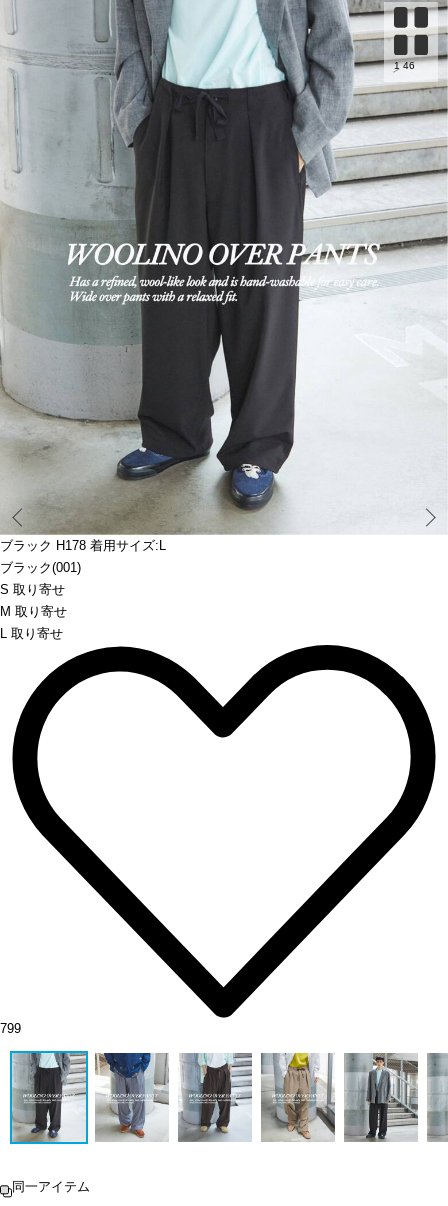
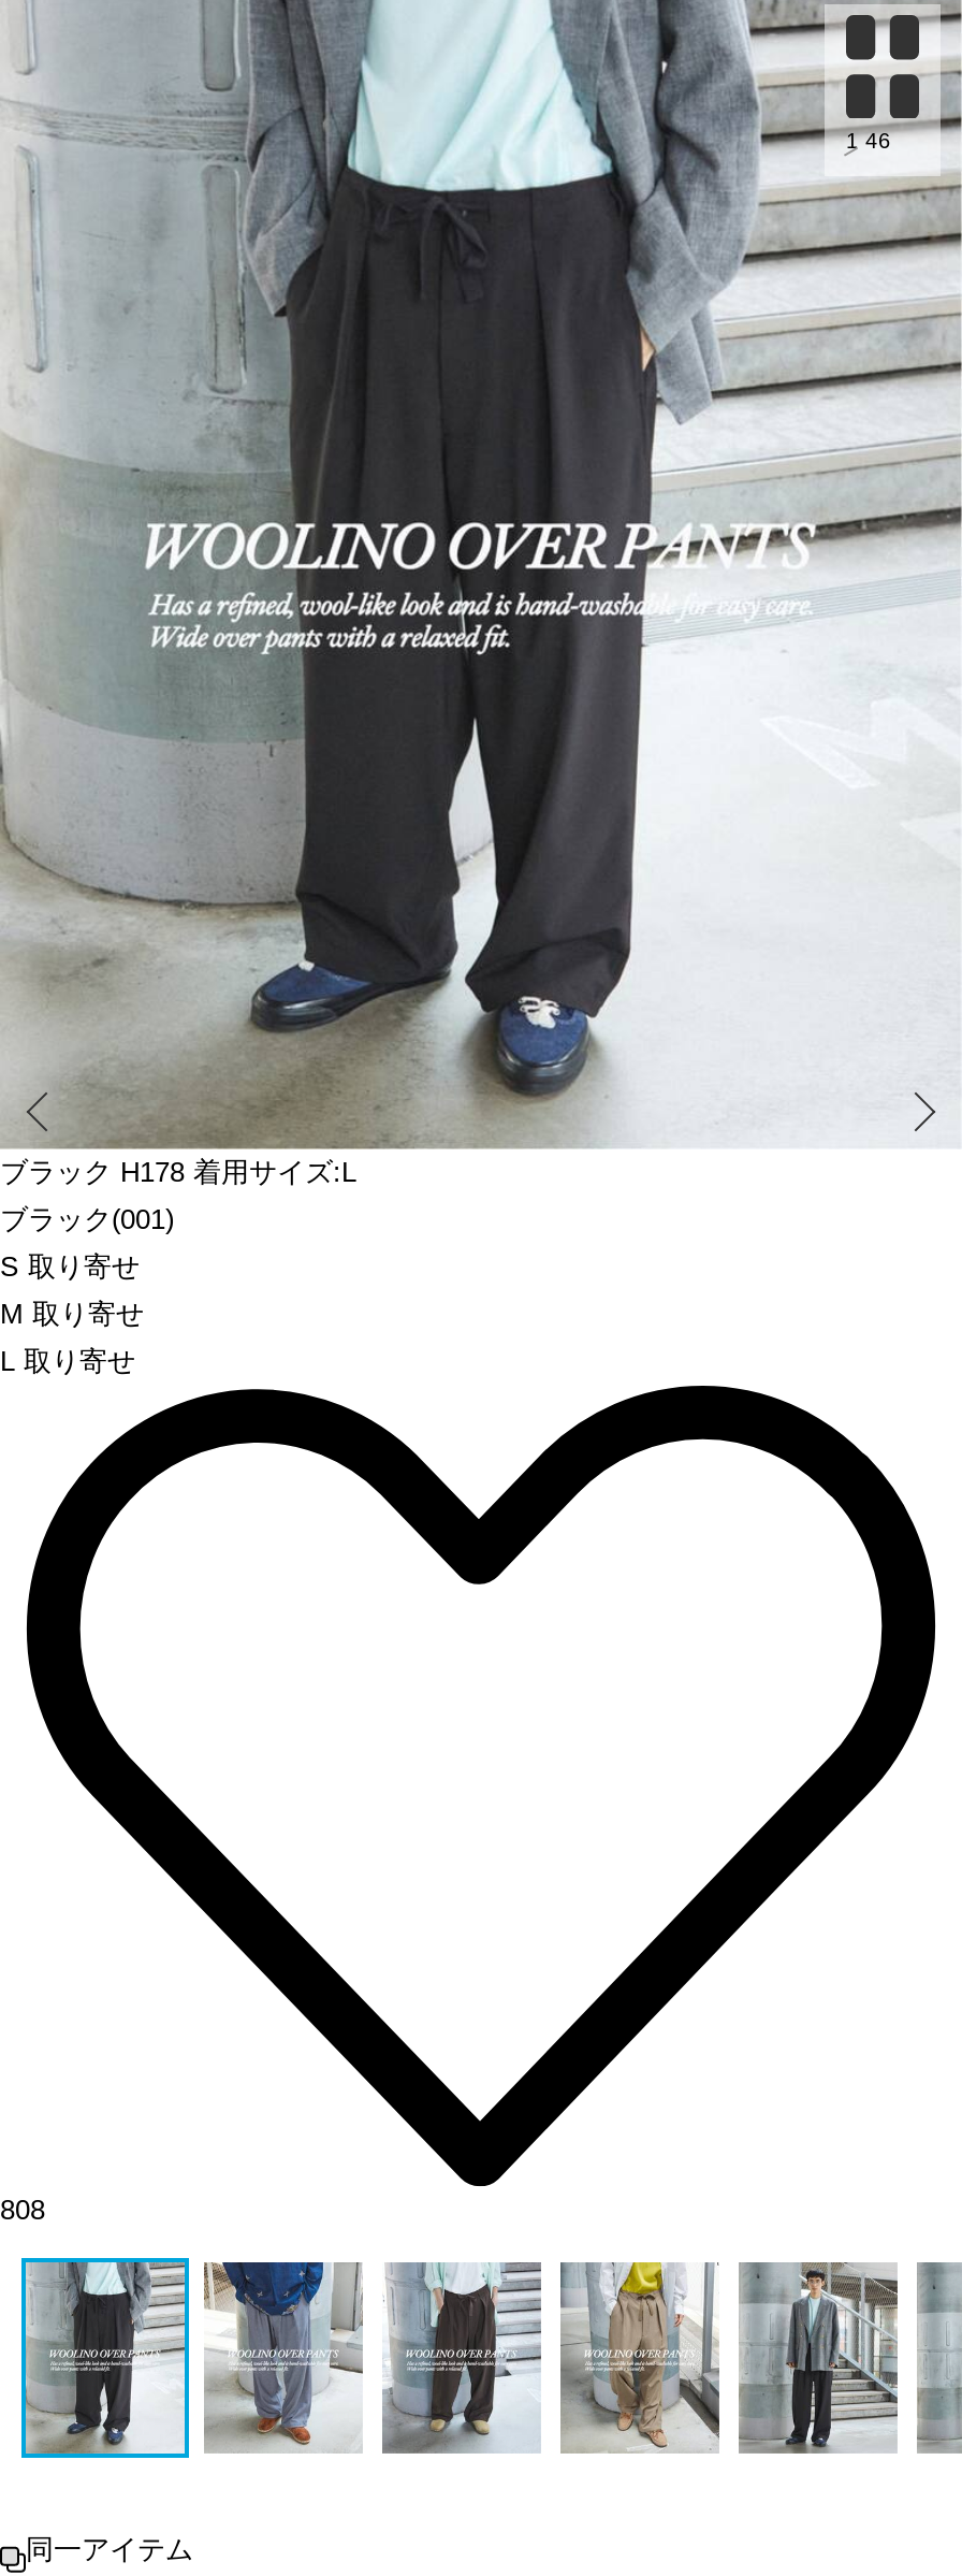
- 799
+ 808
